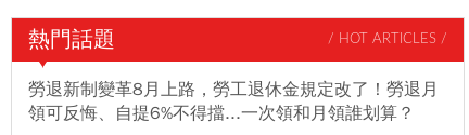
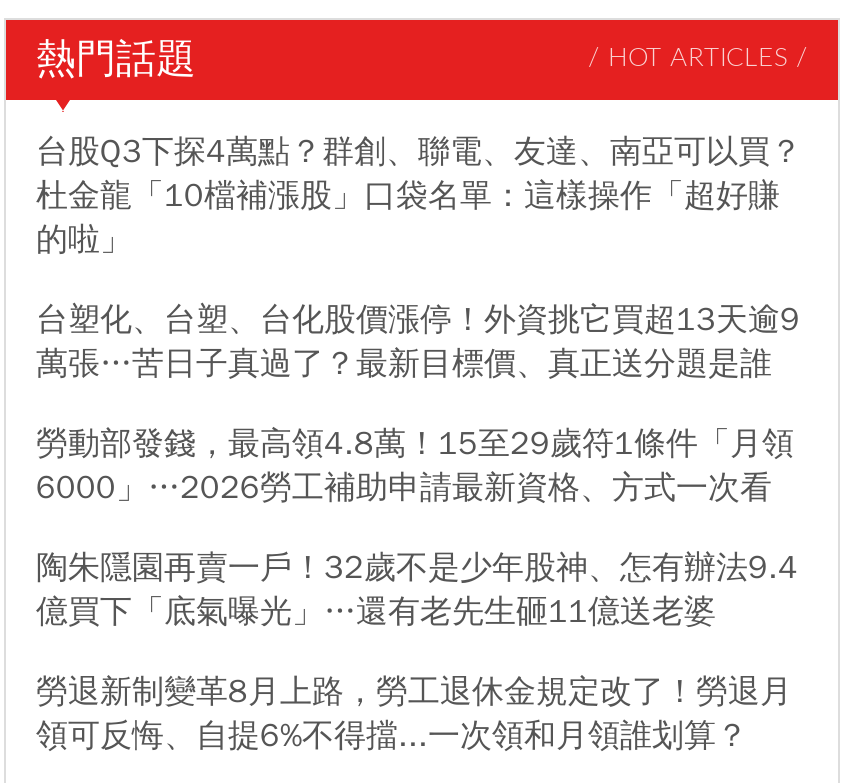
+ 台股Q3下探4萬點？群創、聯電、友達、南亞可以買？
+ 杜金龍「10檔補漲股」口袋名單：這樣操作「超好賺
+ 的啦」
+ 台塑化、台塑、台化股價漲停！外資挑它買超13天逾9
+ 萬張…苦日子真過了？最新目標價、真正送分題是誰
+ 勞動部發錢，最高領4.8萬！15至29歲符1條件「月領
+ 6000」…2026勞工補助申請最新資格、方式一次看
+ 陶朱隱園再賣一戶！32歲不是少年股神、怎有辦法9.4
+ 億買下「底氣曝光」…還有老先生砸11億送老婆
